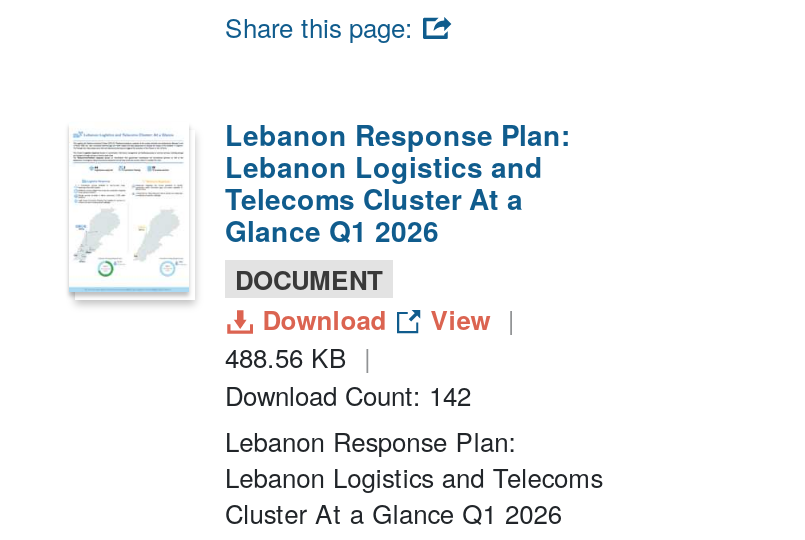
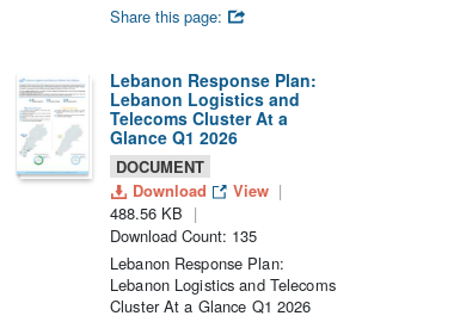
- Download Count: 142
+ Download Count: 135
